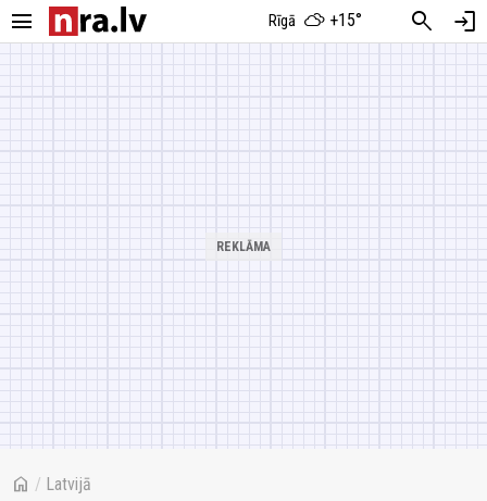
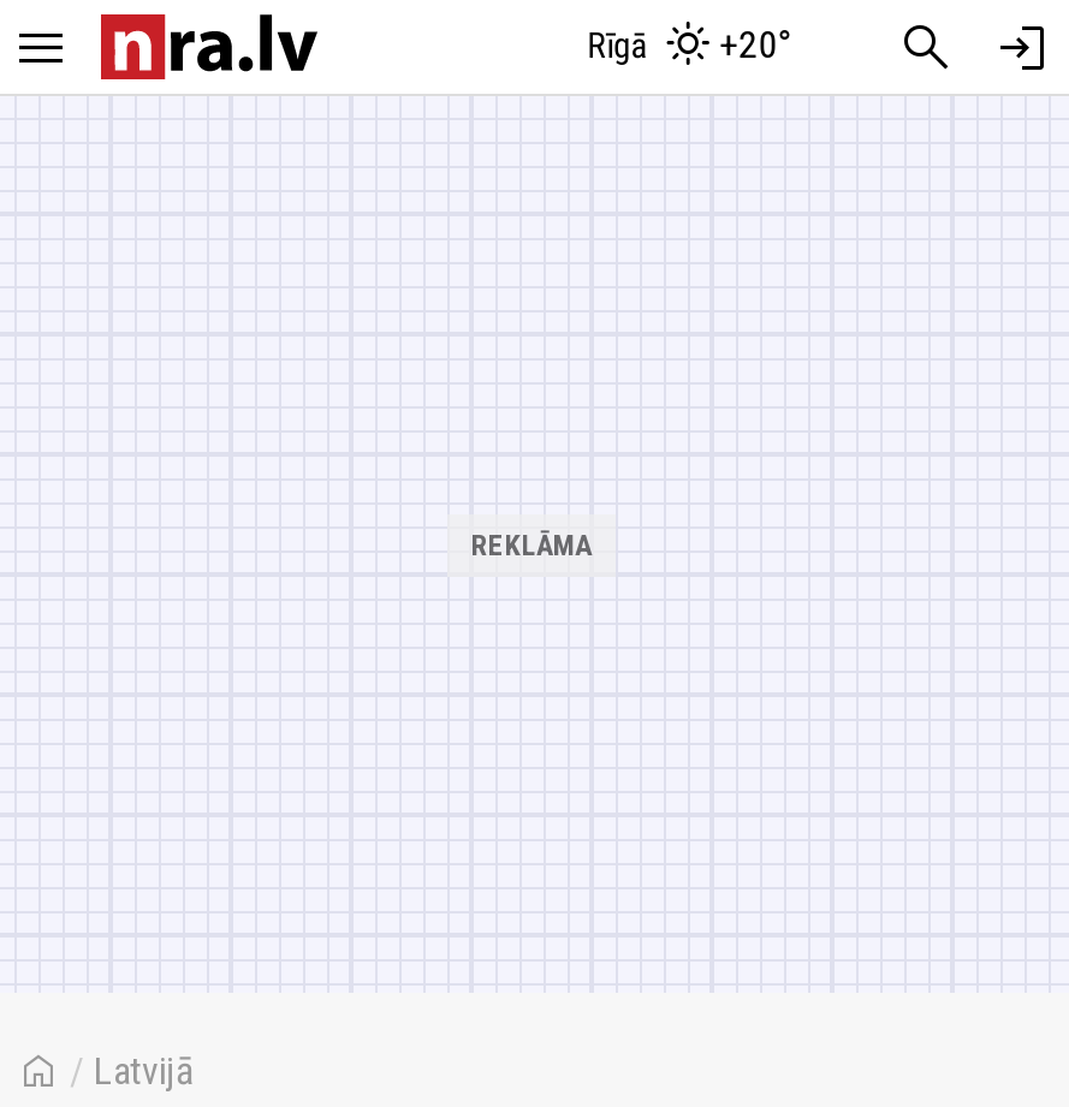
- Rīgā +15°
+ Rīgā +20°
